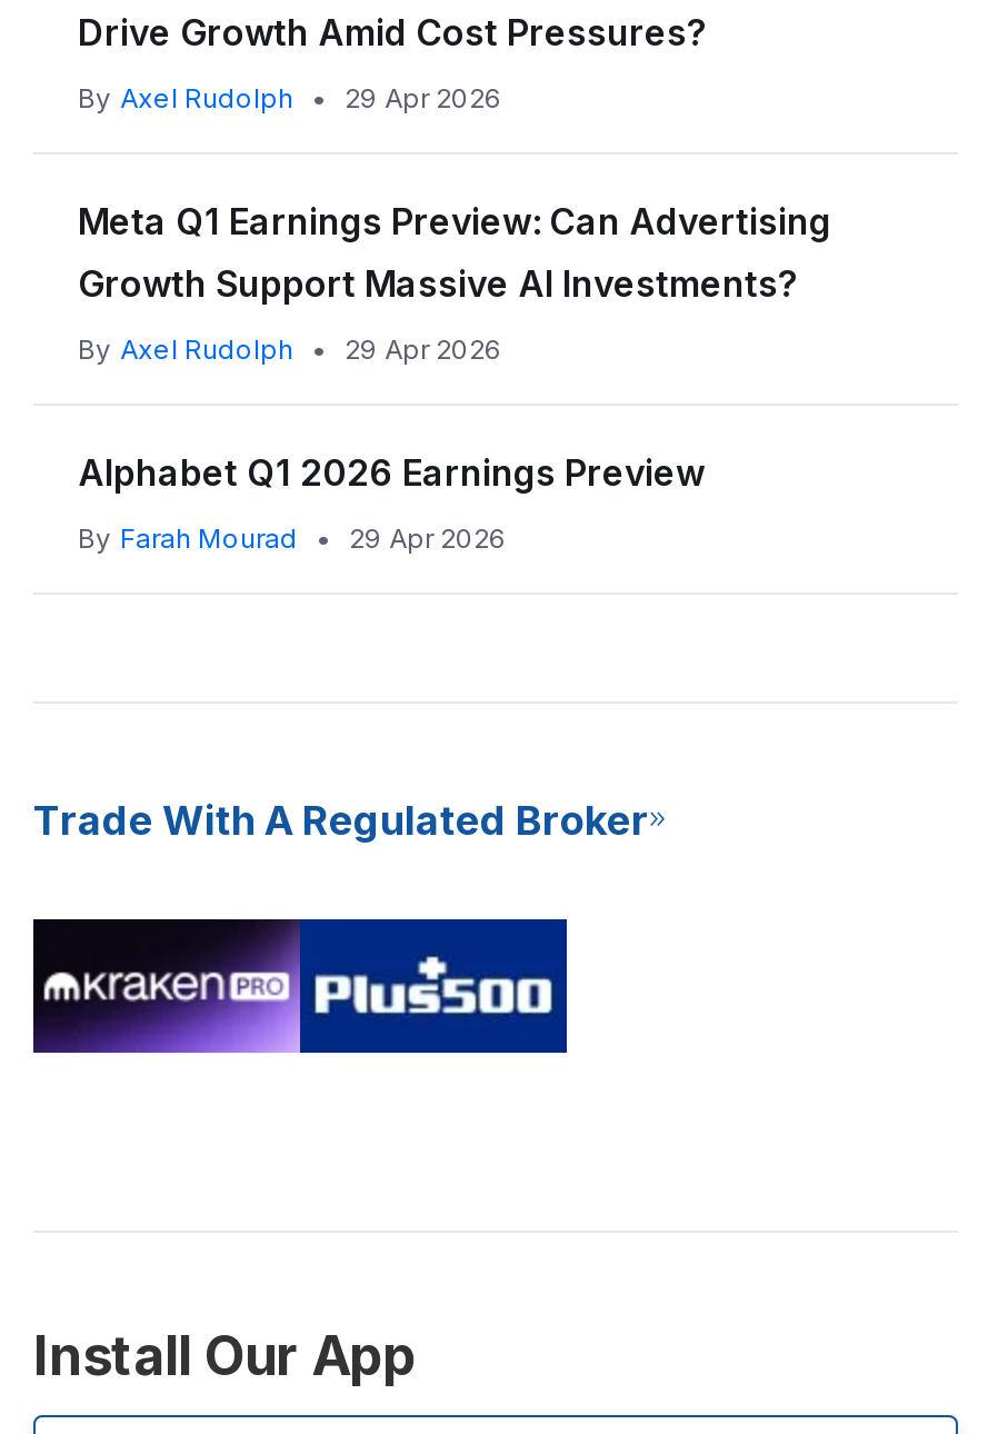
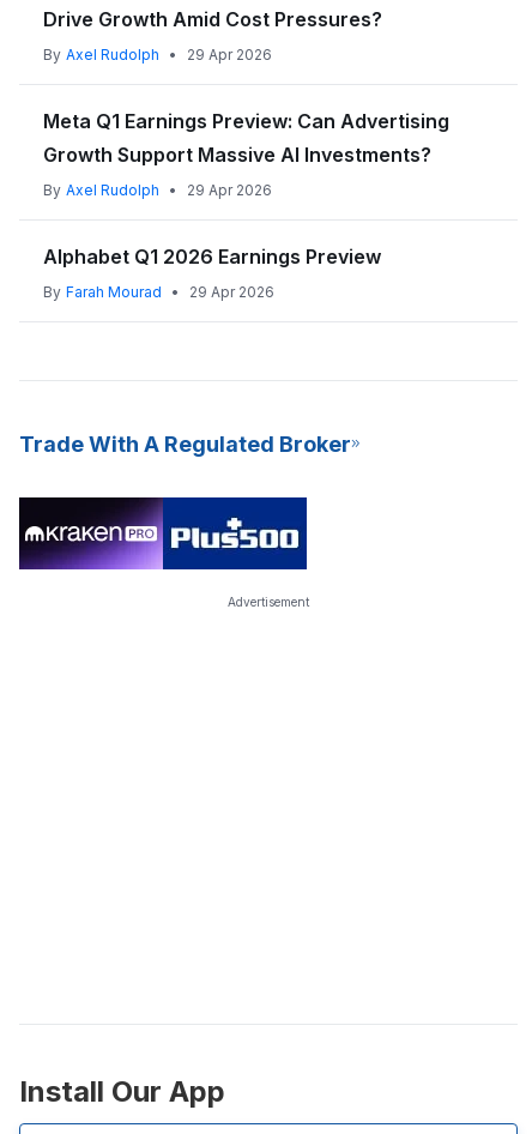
+ Advertisement
